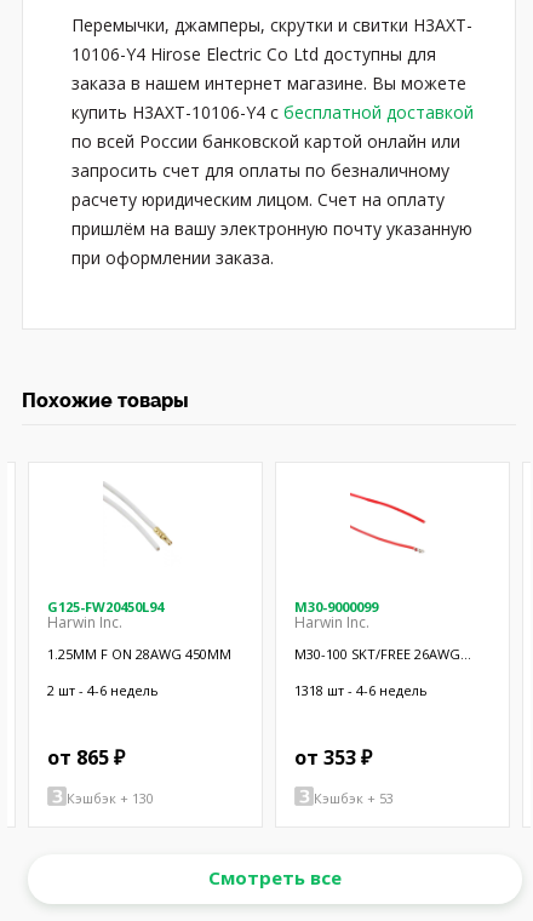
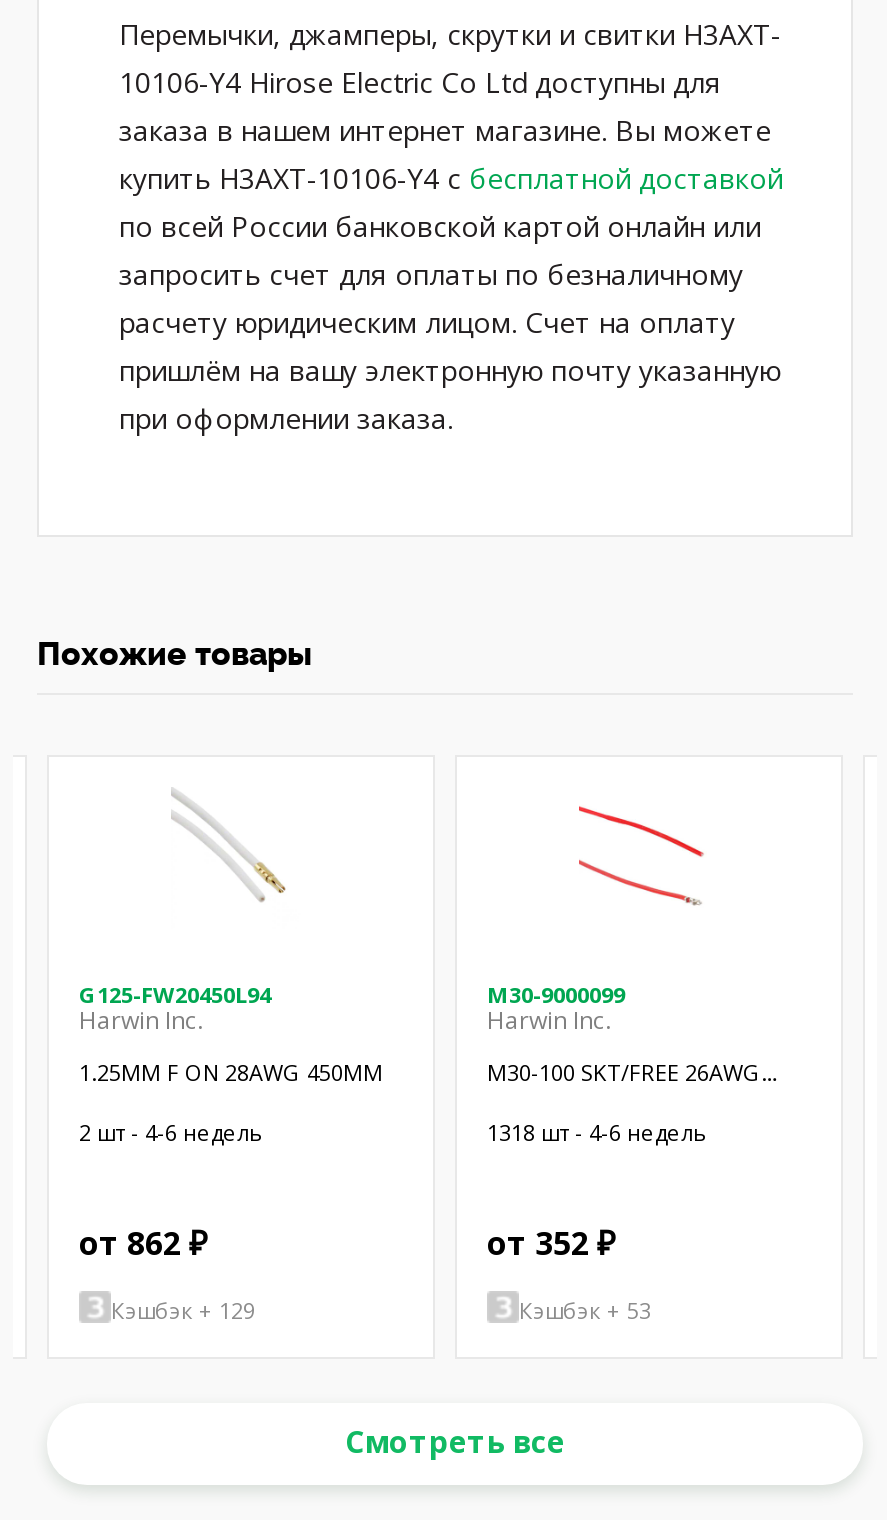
- от 865 ₽
+ от 862 ₽

- от 353 ₽
+ от 352 ₽

- Кэшбэк + 130
+ Кэшбэк + 129
